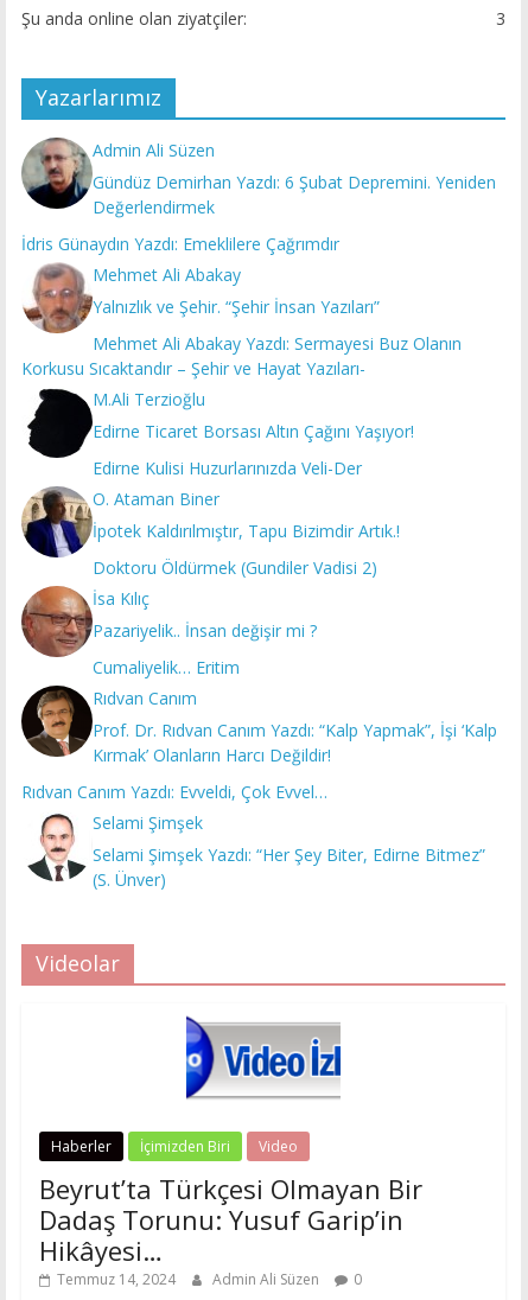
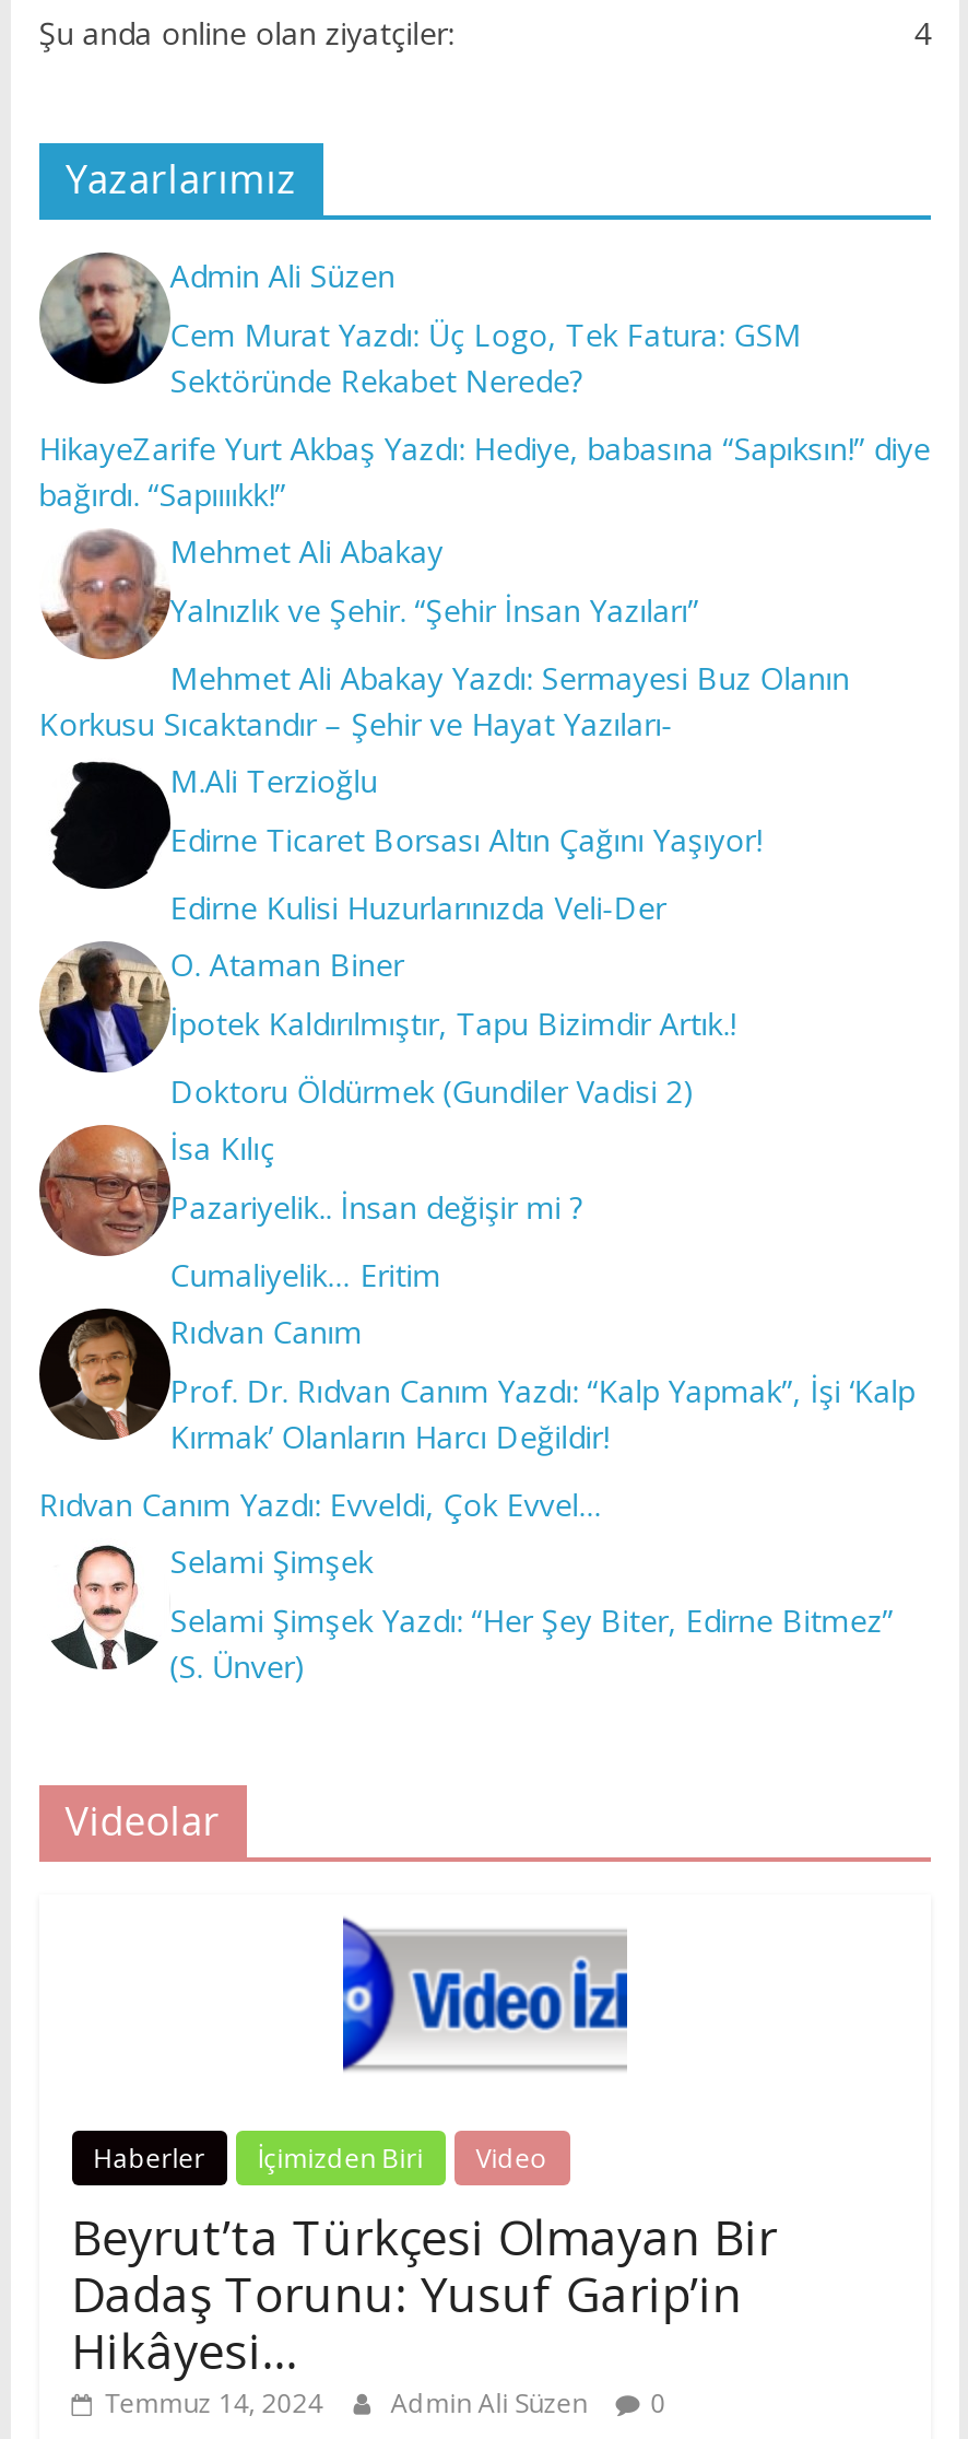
- 3
+ 4

- Gündüz Demirhan Yazdı: 6 Şubat Depremini. Yeniden
- Değerlendirmek
+ Cem Murat Yazdı: Üç Logo, Tek Fatura: GSM
+ Sektöründe Rekabet Nerede?

- İdris Günaydın Yazdı: Emeklilere Çağrımdır
+ HikayeZarife Yurt Akbaş Yazdı: Hediye, babasına “Sapıksın!” diye
+ bağırdı. “Sapııııkk!”
